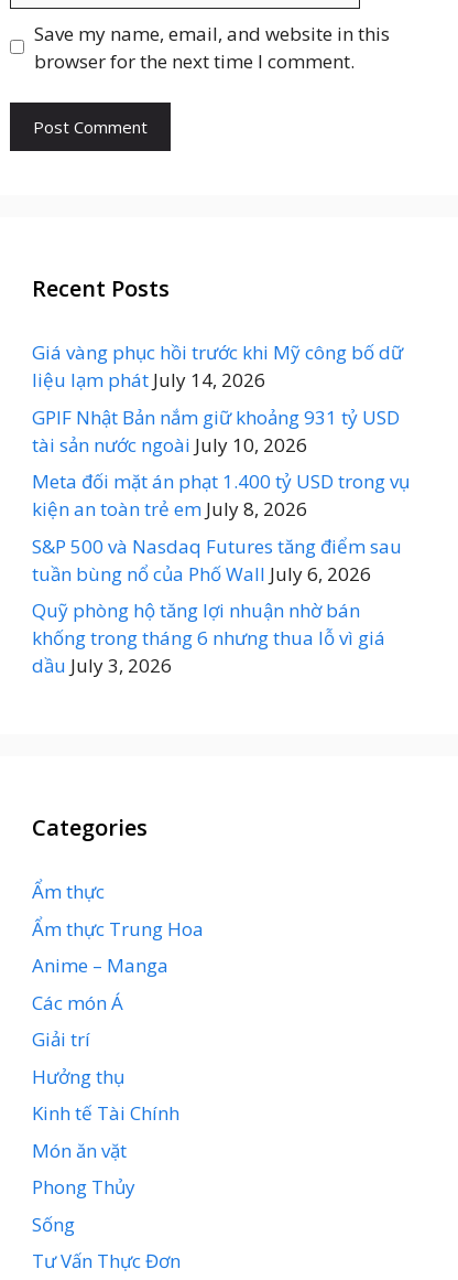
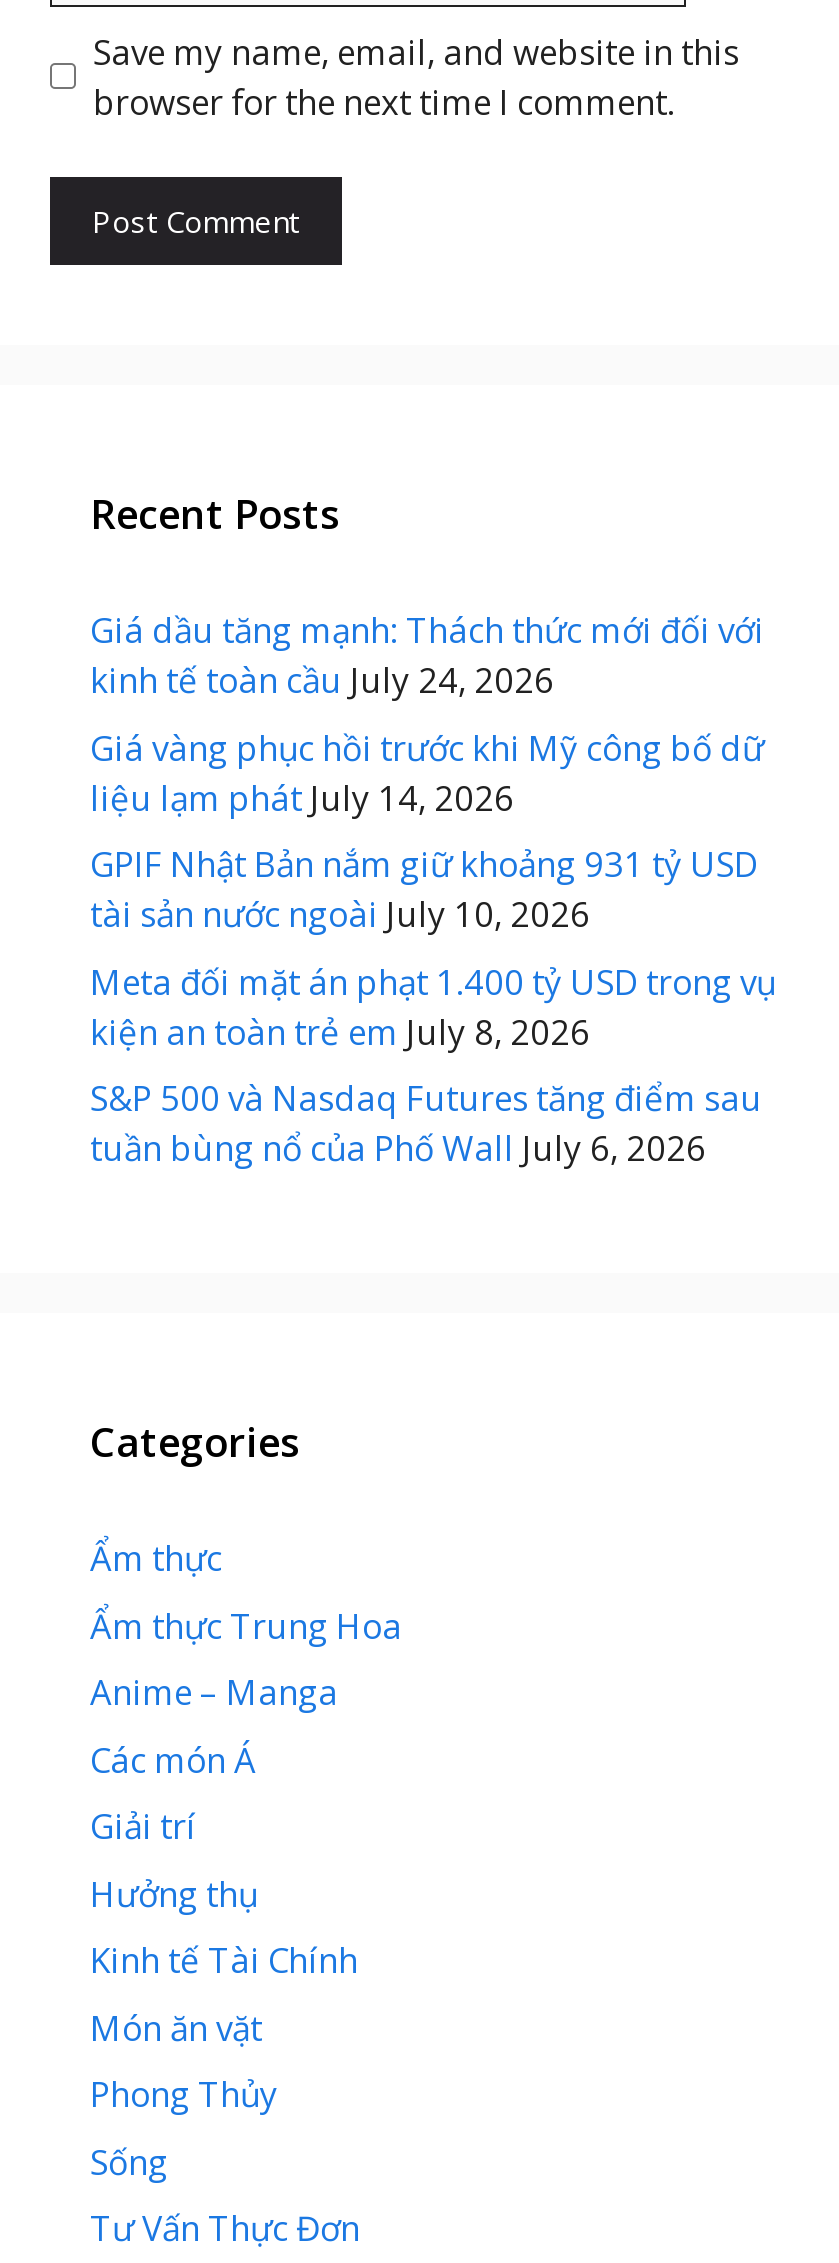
+ Giá dầu tăng mạnh: Thách thức mới đối với
+ kinh tế toàn cầu July 24, 2026

moved down: Giá vàng phục hồi trước khi Mỹ công bố dữ | liệu lạm phát July 14, 2026 | GPIF Nhật Bản nắm giữ khoảng 931 tỷ USD | tài sản nước ngoài July 10, 2026 | Meta đối mặt án phạt 1.400 tỷ USD trong vụ | kiện an toàn trẻ em July 8, 2026 | S&P 500 và Nasdaq Futures tăng điểm sau | tuần bùng nổ của Phố Wall July 6, 2026

- Quỹ phòng hộ tăng lợi nhuận nhờ bán
- khống trong tháng 6 nhưng thua lỗ vì giá
- dầu July 3, 2026
